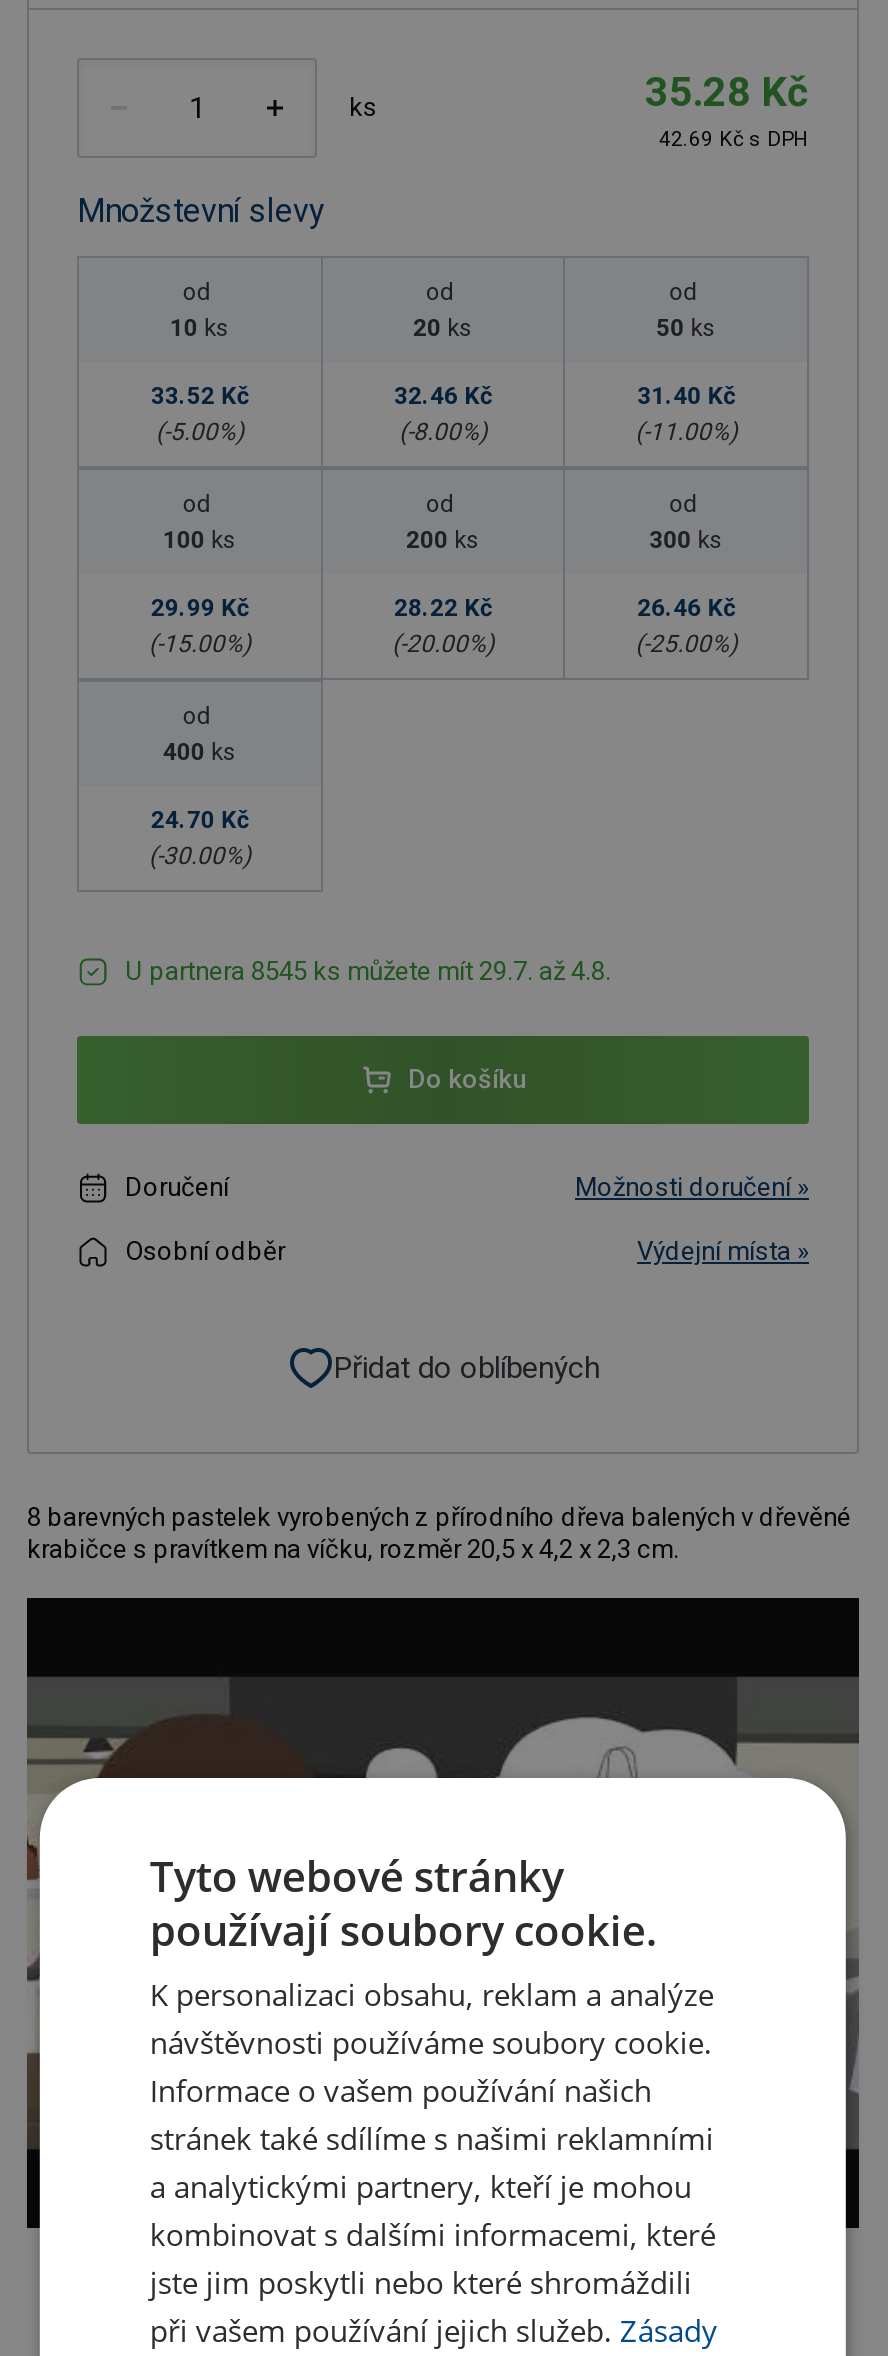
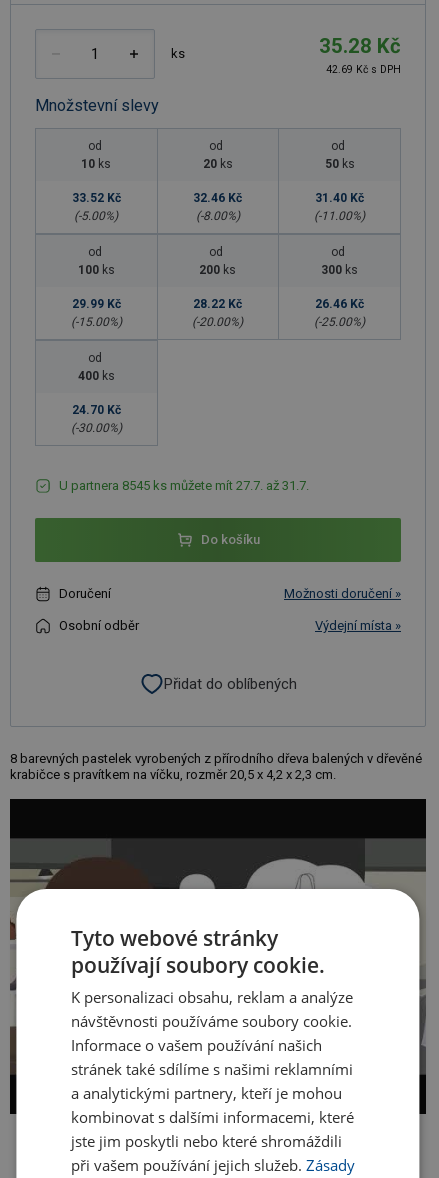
- U partnera 8545 ks můžete mít 29.7. až 4.8.
+ U partnera 8545 ks můžete mít 27.7. až 31.7.
